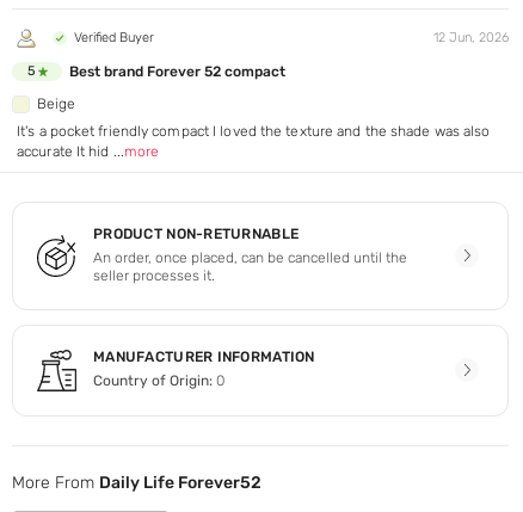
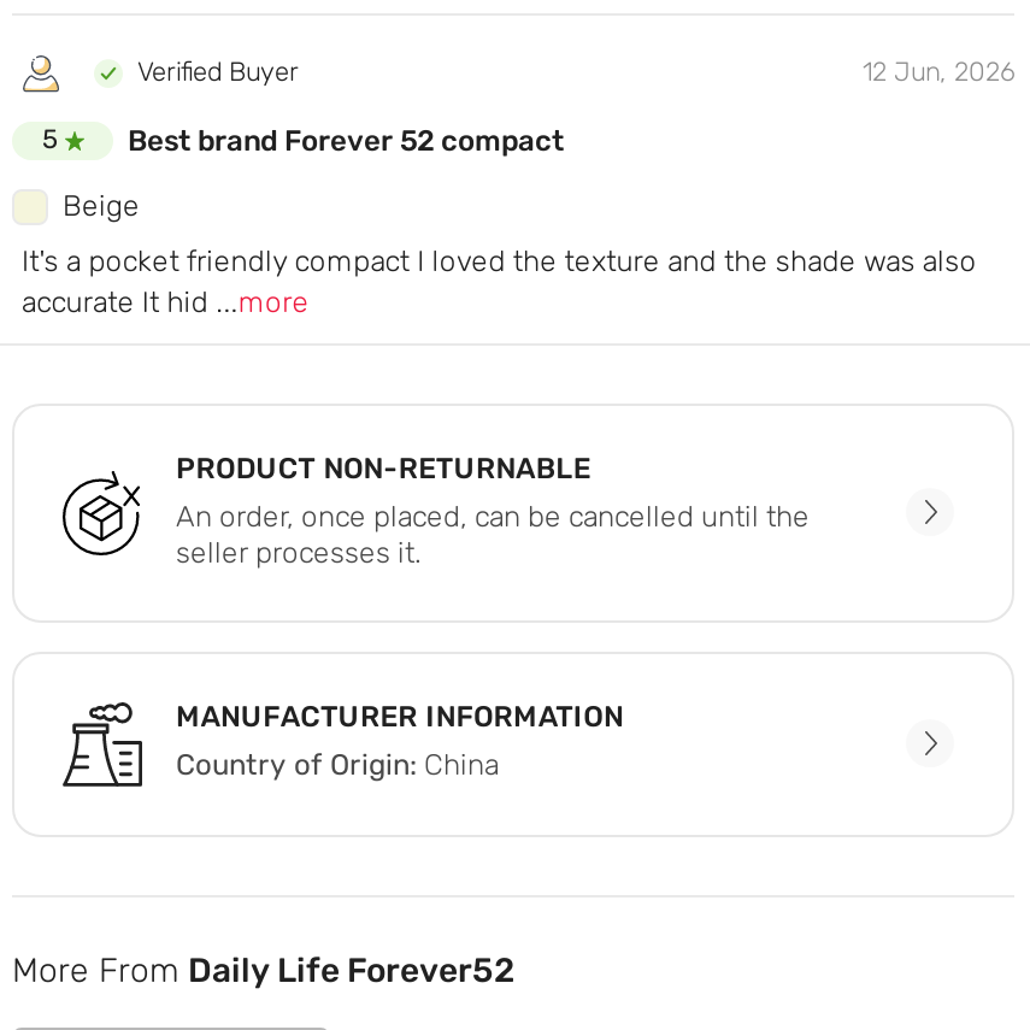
- Country of Origin: 0
+ Country of Origin: China
